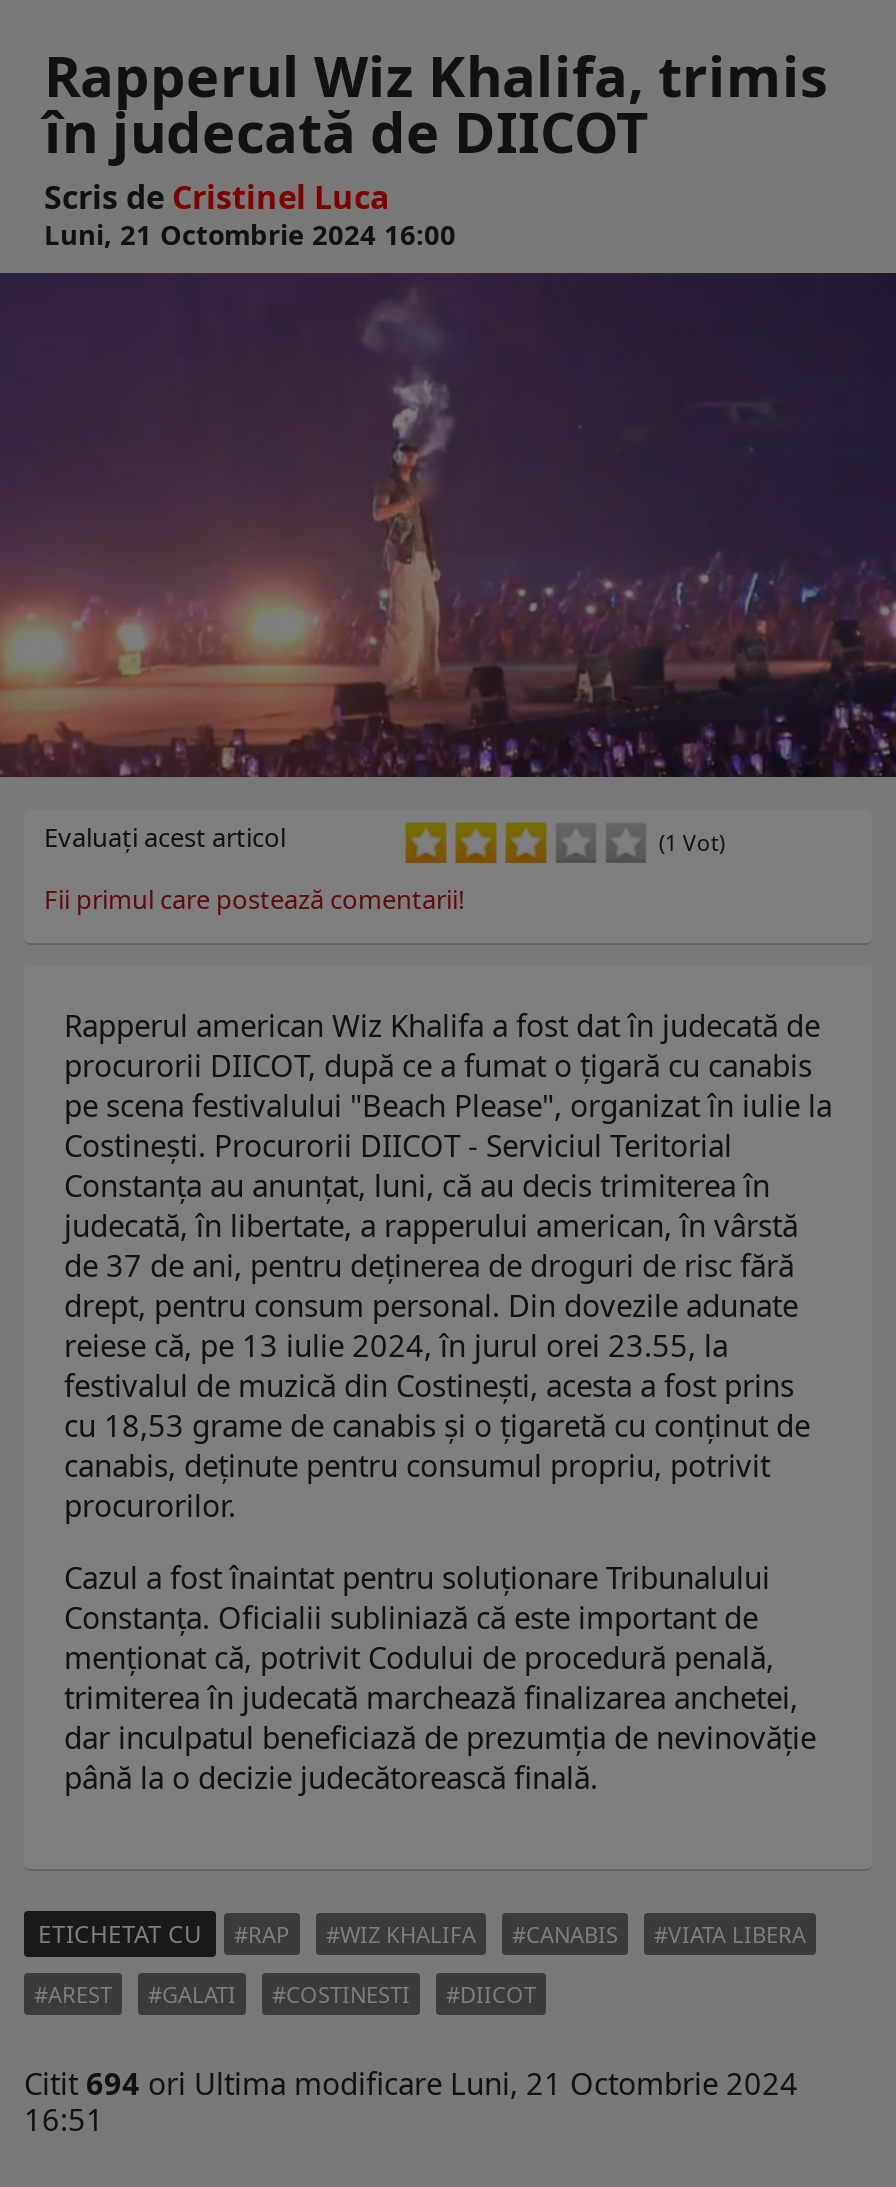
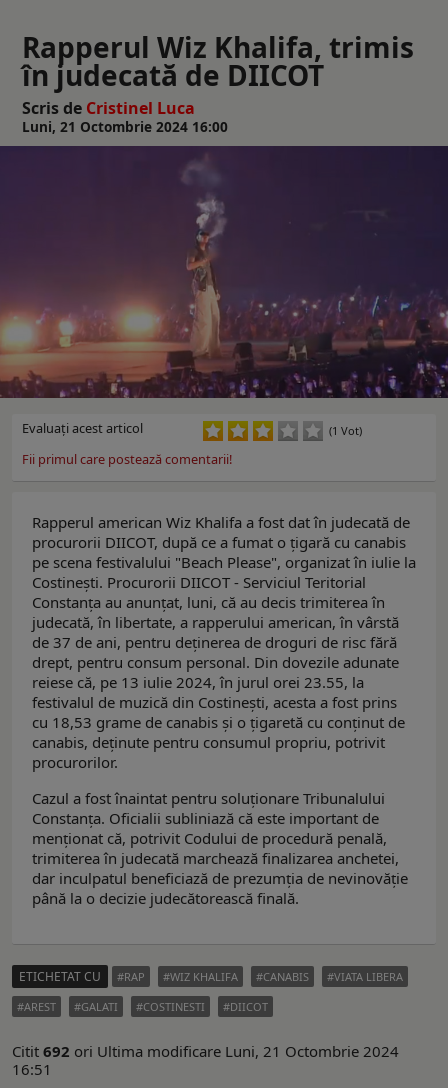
- Citit 694 ori Ultima modificare Luni, 21 Octombrie 2024
+ Citit 692 ori Ultima modificare Luni, 21 Octombrie 2024
